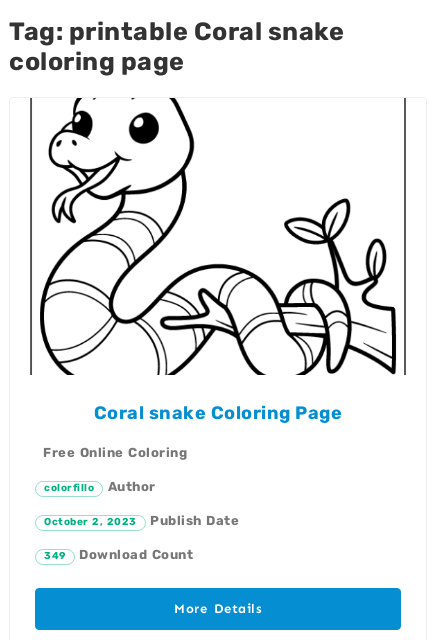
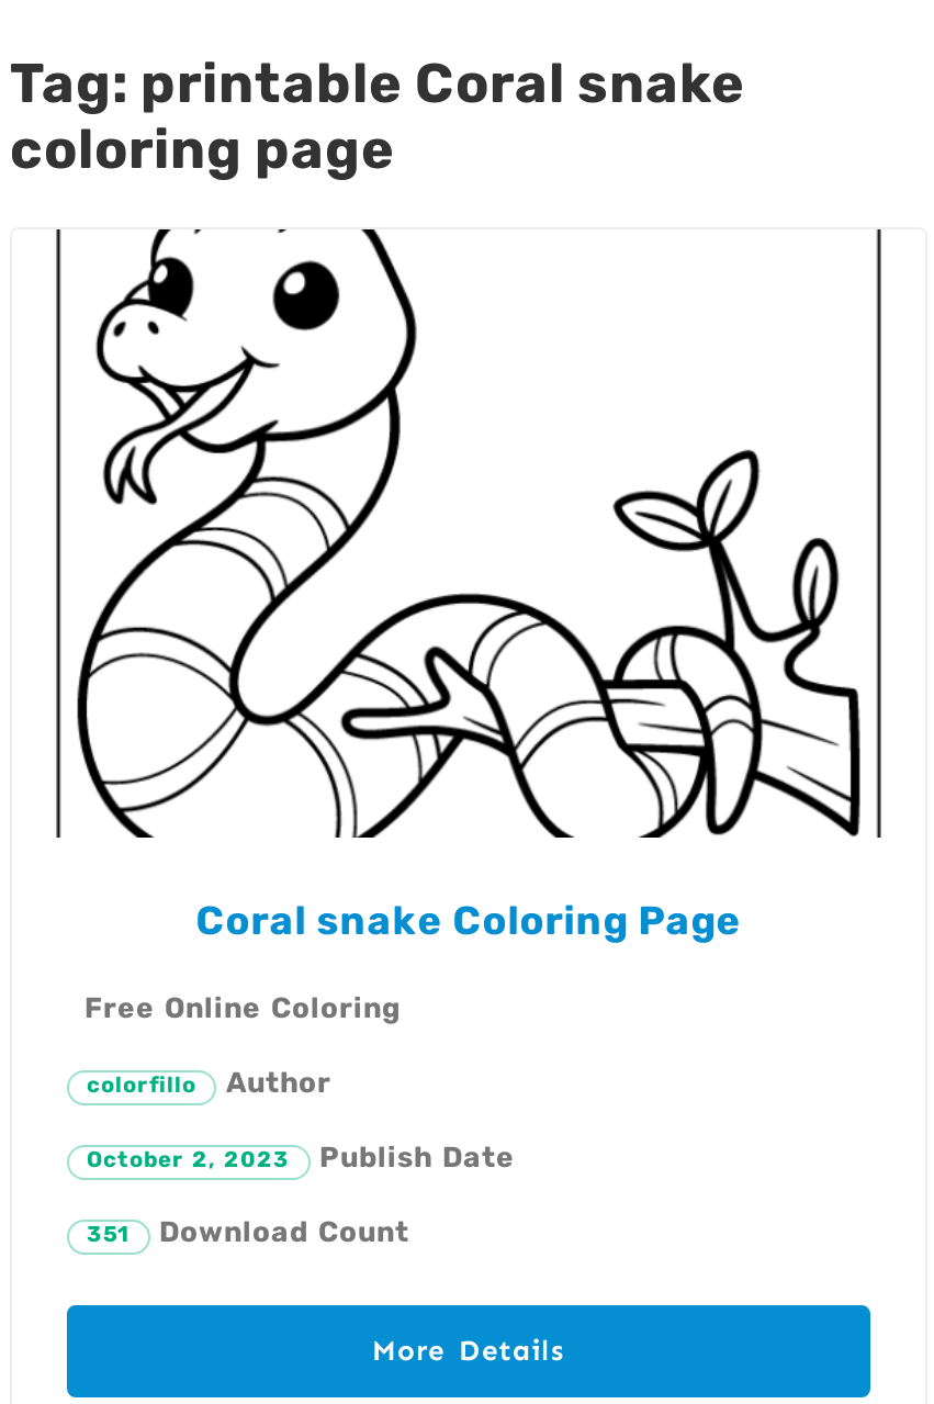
- 349 Download Count
+ 351 Download Count
